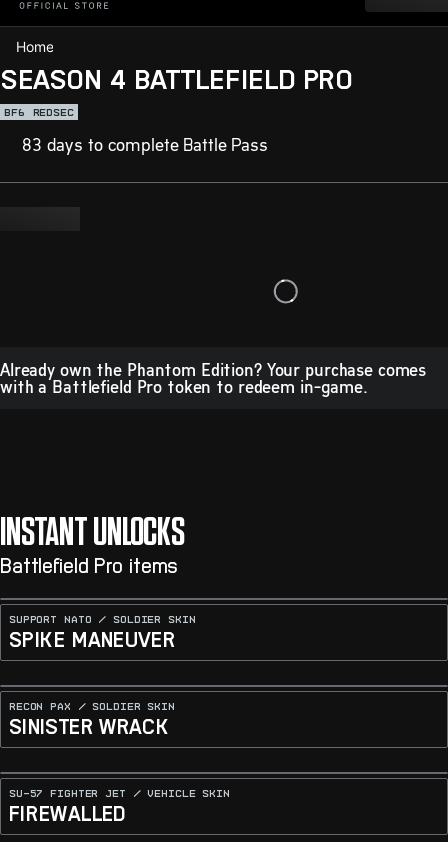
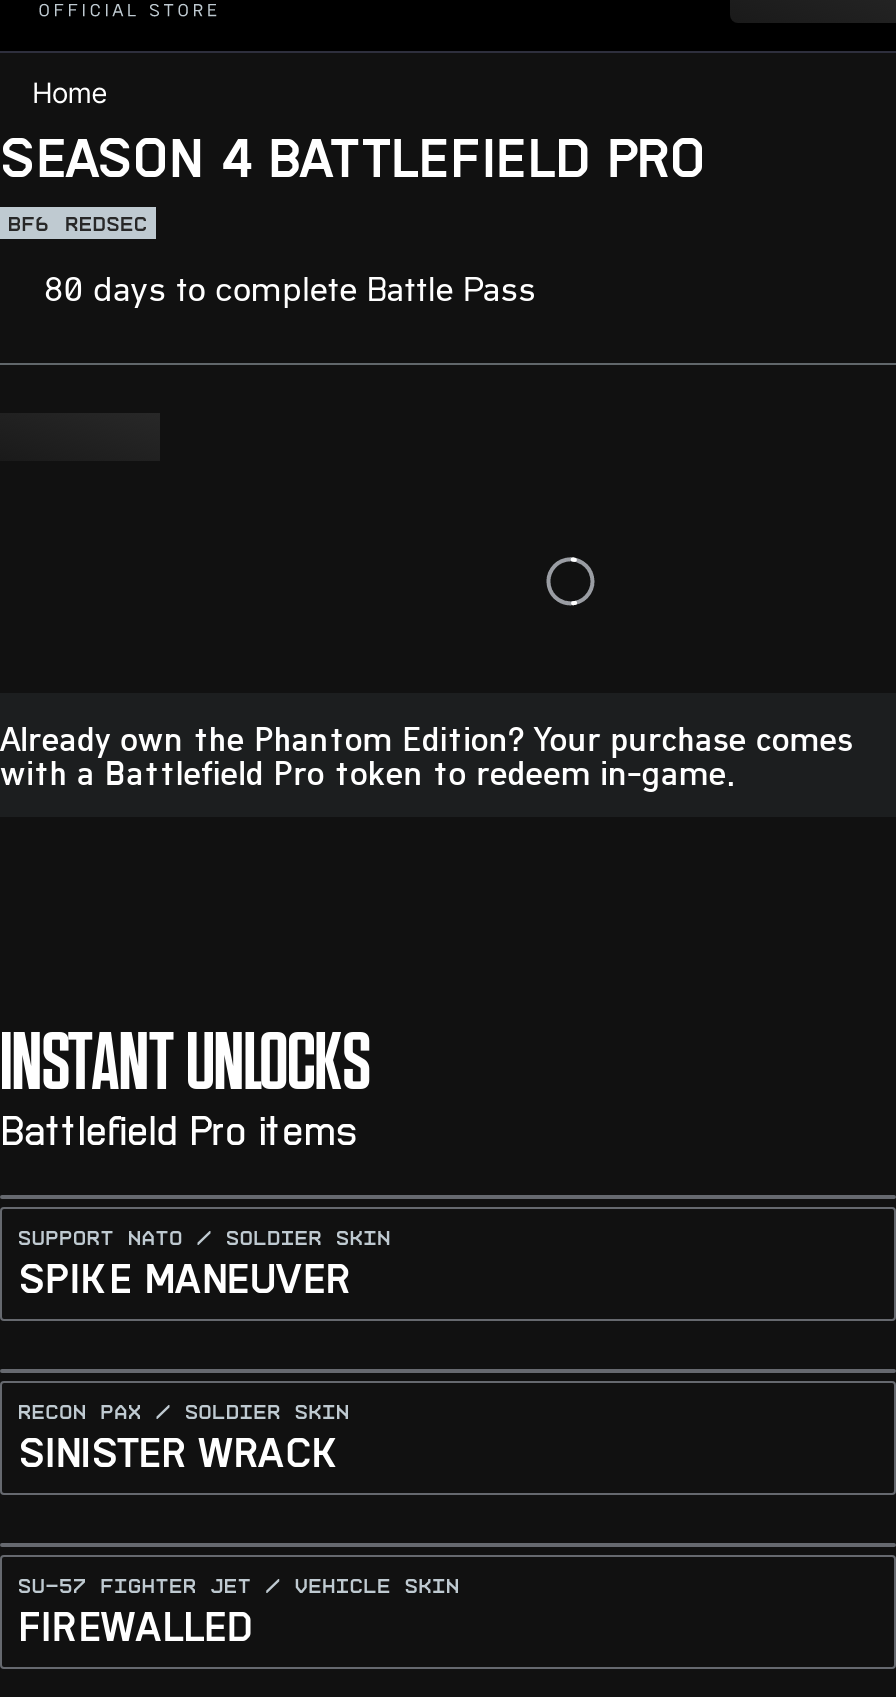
- 83 days to complete Battle Pass
+ 80 days to complete Battle Pass
